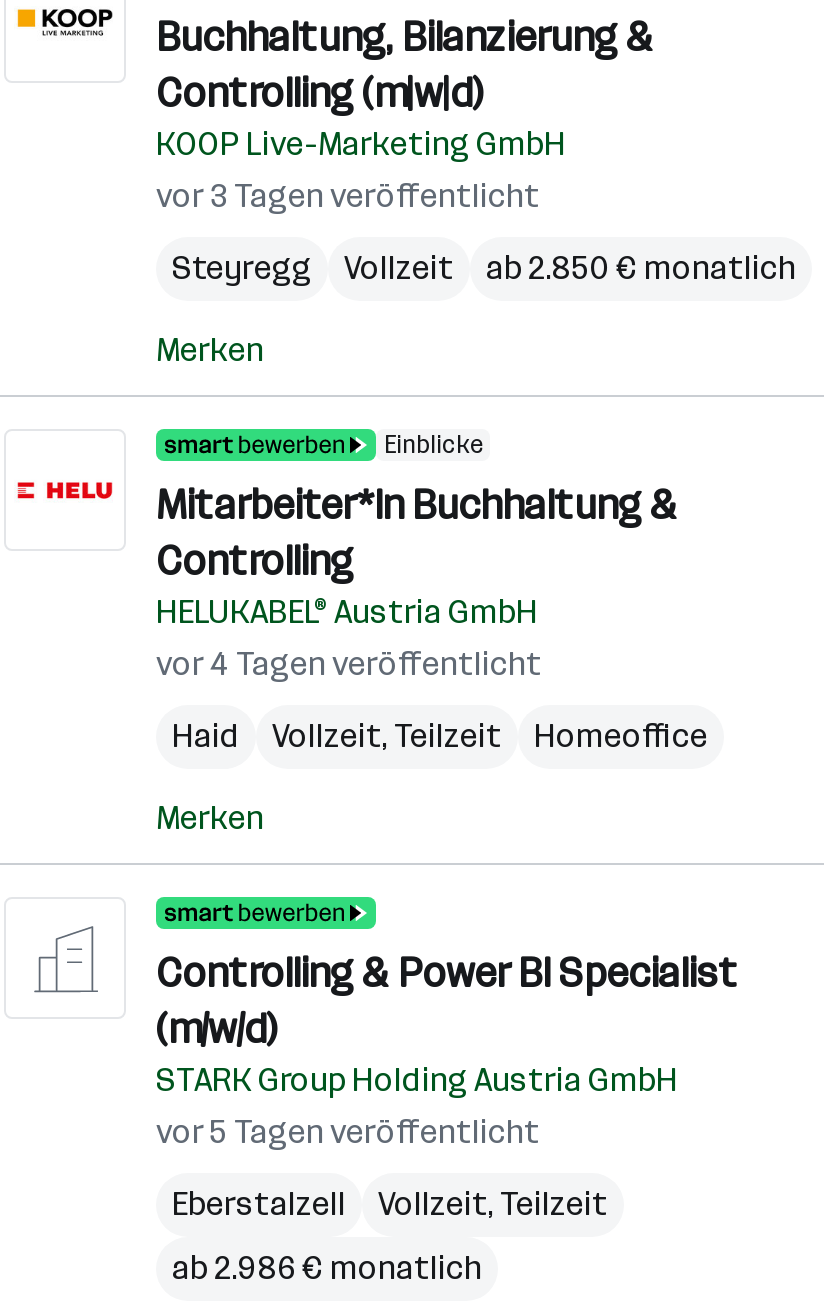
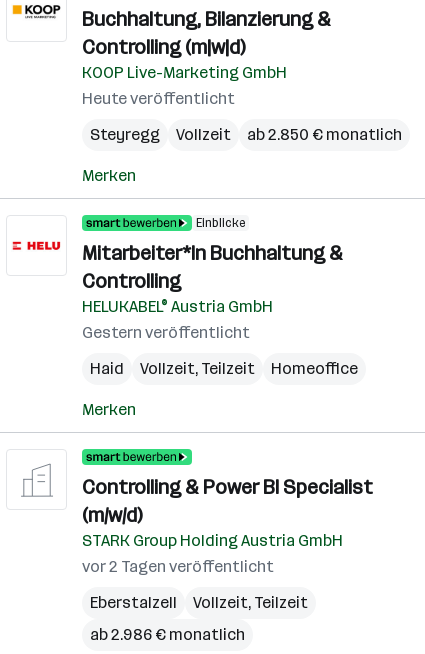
- vor 3 Tagen veröffentlicht
+ Heute veröffentlicht

- vor 4 Tagen veröffentlicht
+ Gestern veröffentlicht

- vor 5 Tagen veröffentlicht
+ vor 2 Tagen veröffentlicht
